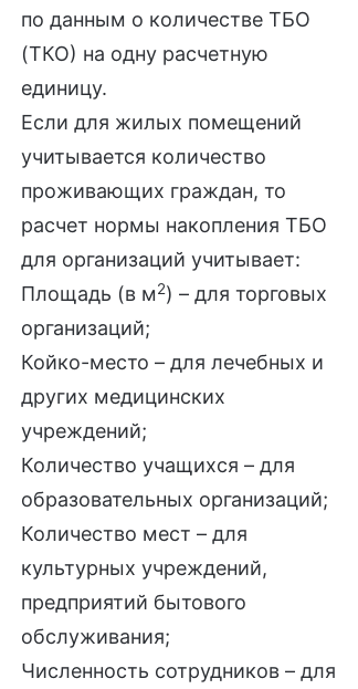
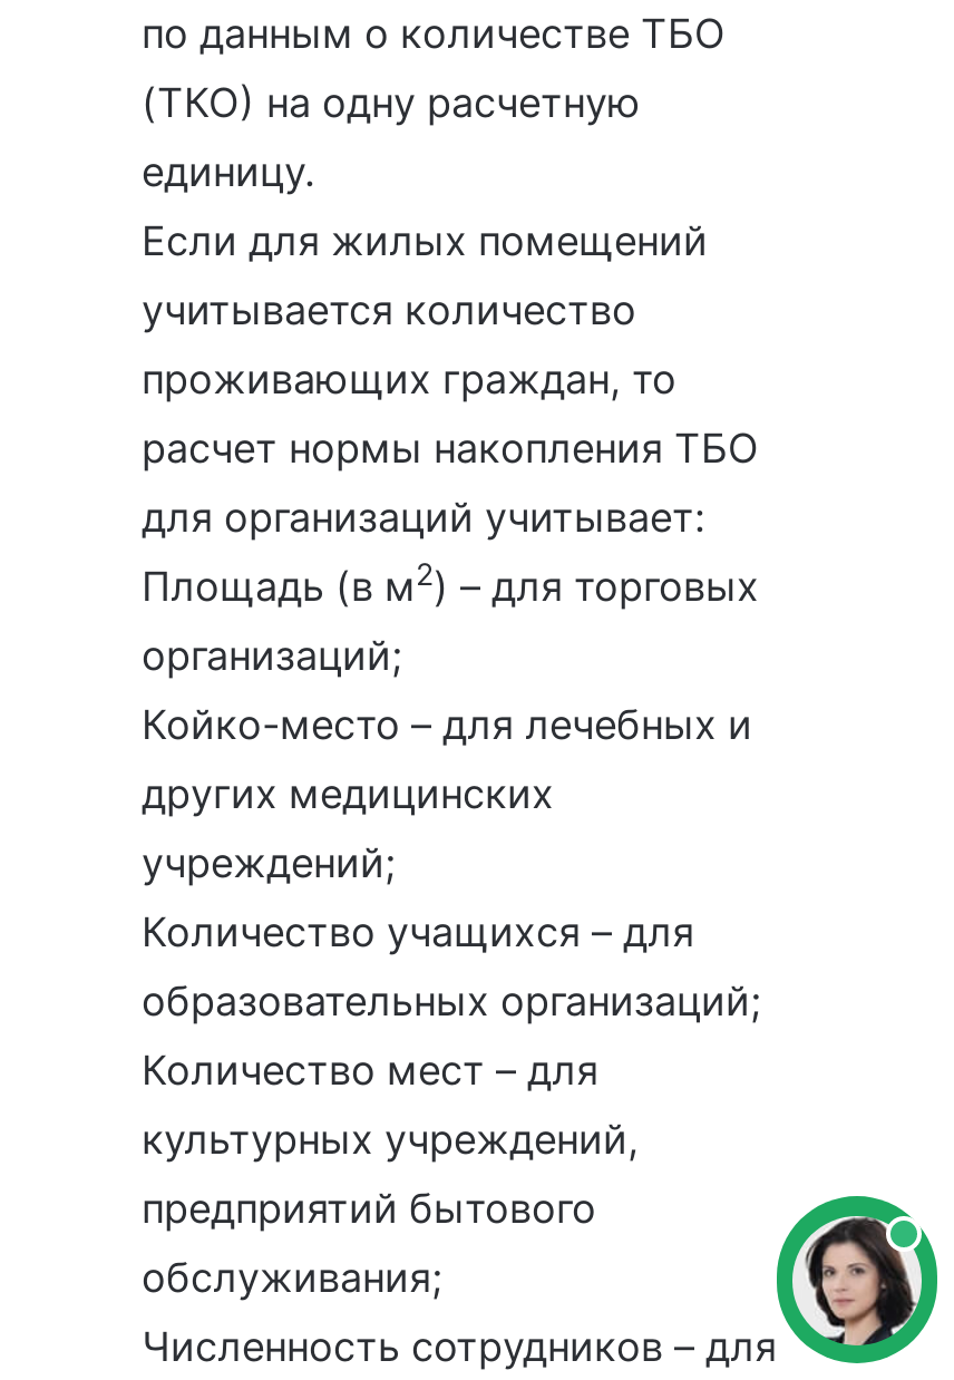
+ [image]
